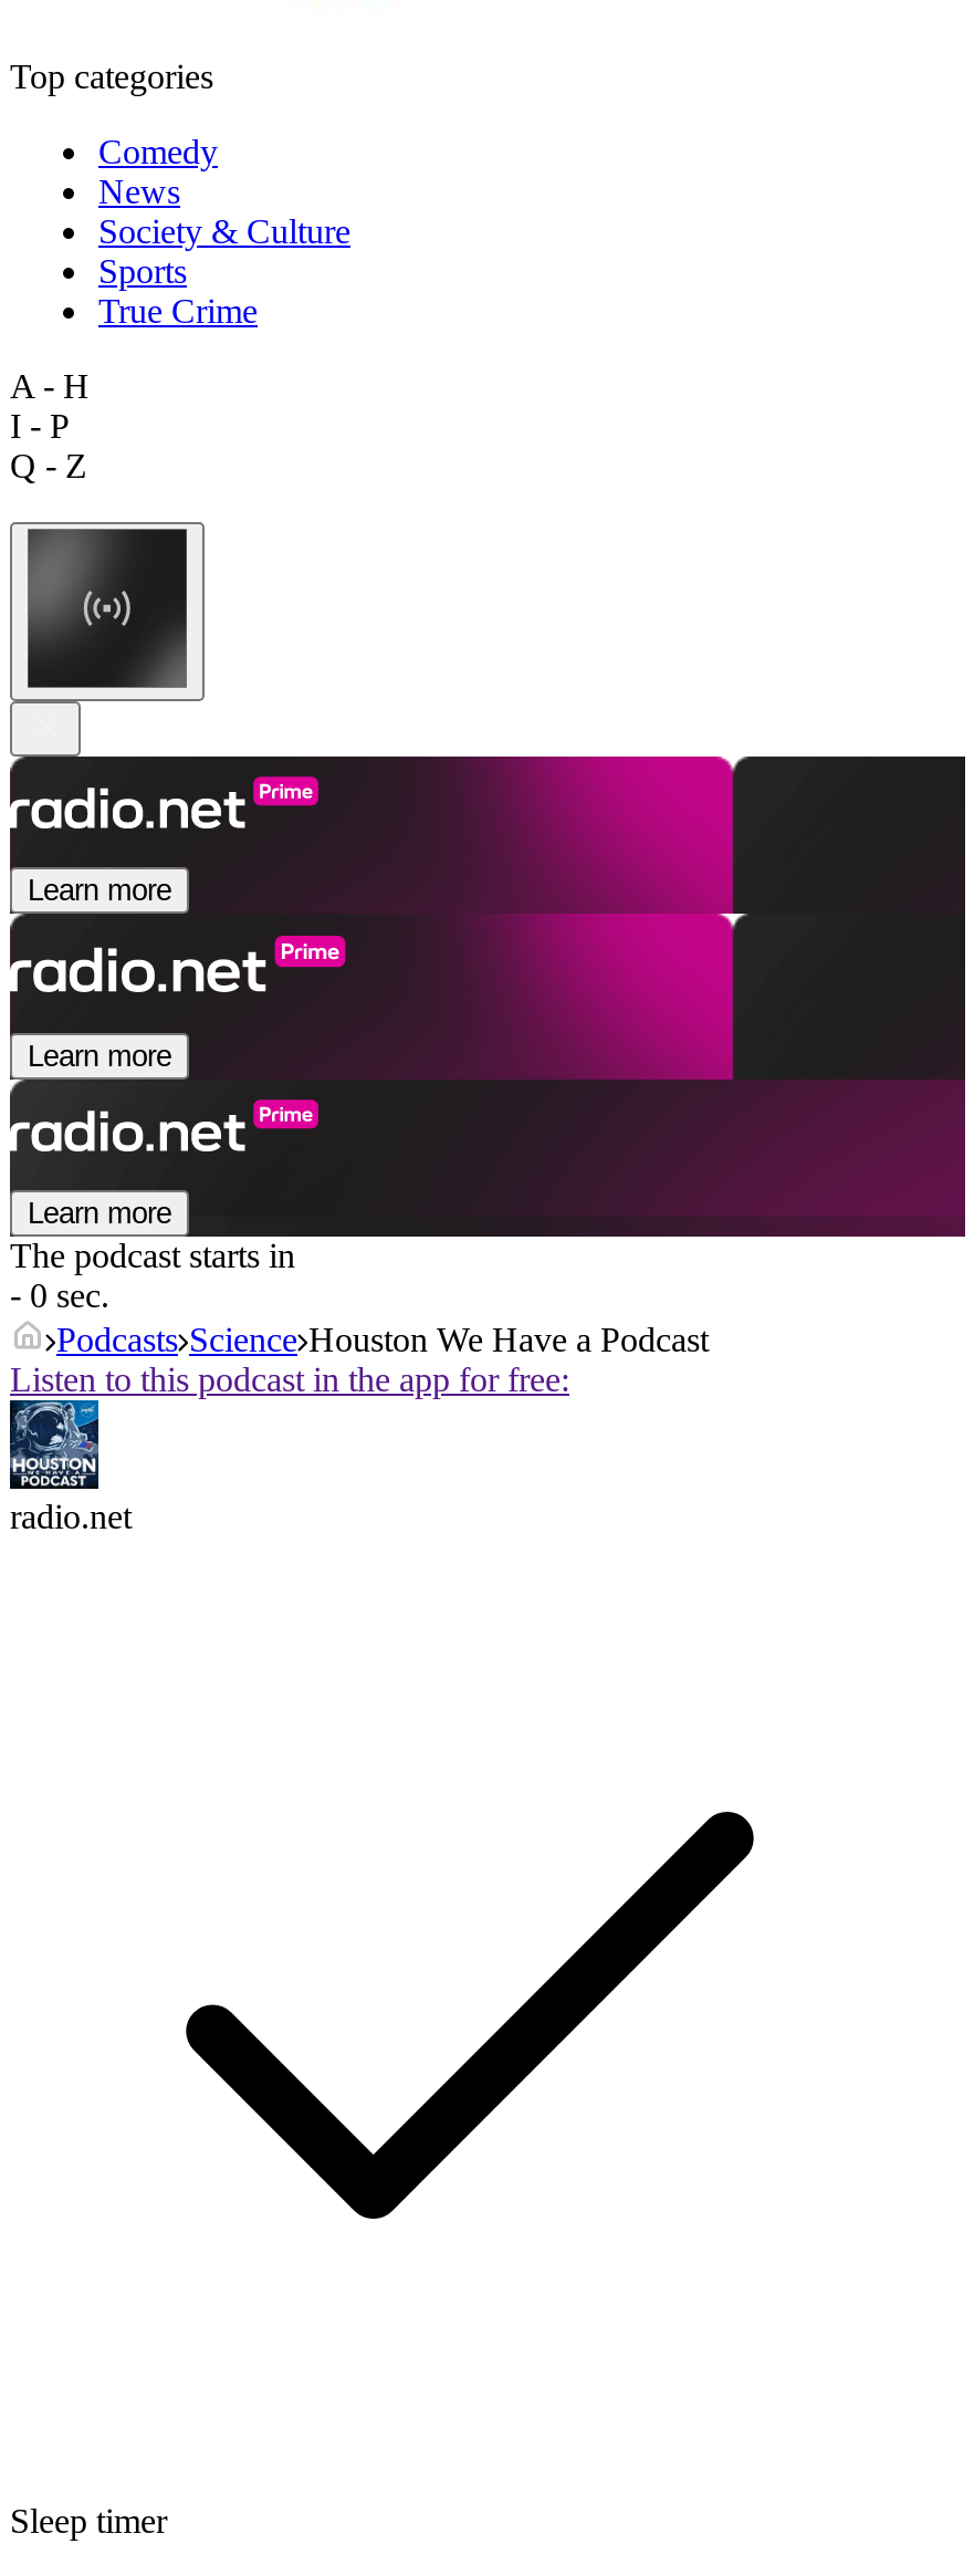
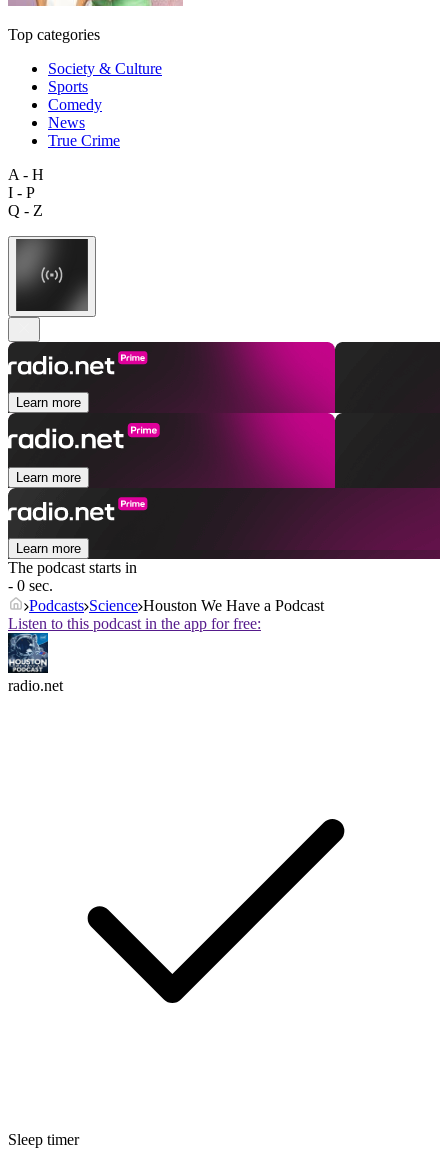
moved down: Comedy | News

moved up: Society & Culture | Sports
